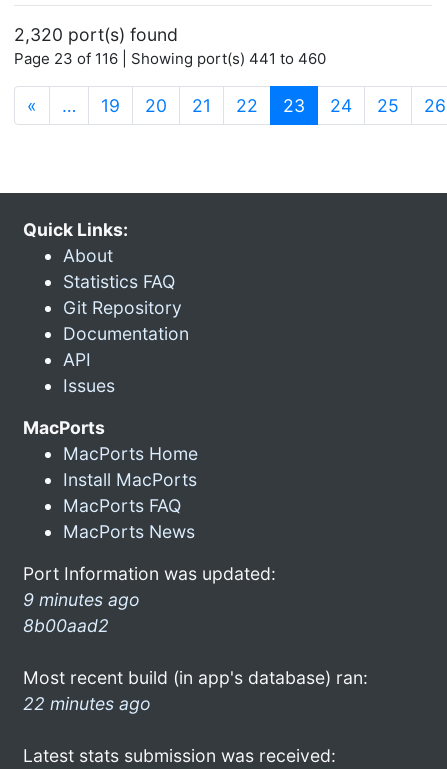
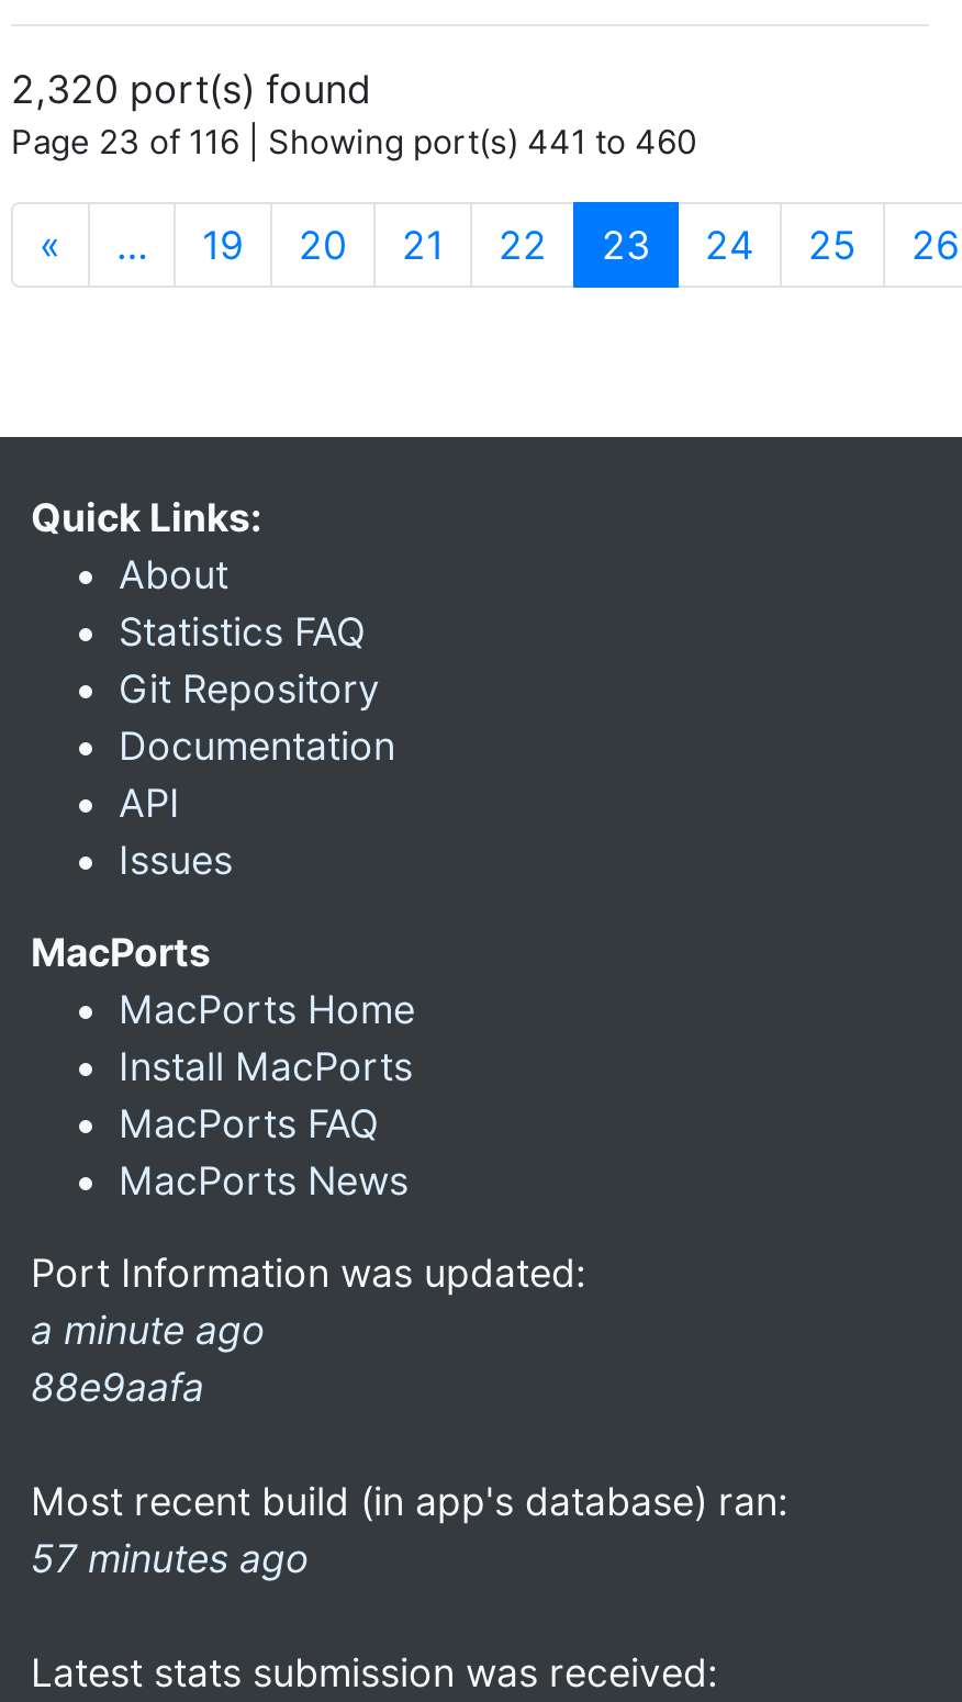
- 9 minutes ago
- 8b00aad2
+ a minute ago
+ 88e9aafa

- 22 minutes ago
+ 57 minutes ago
